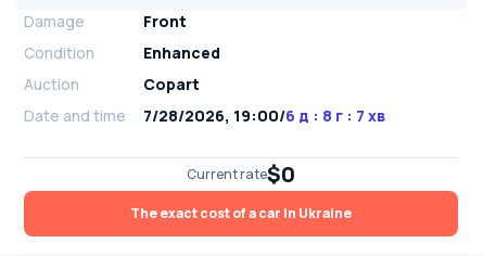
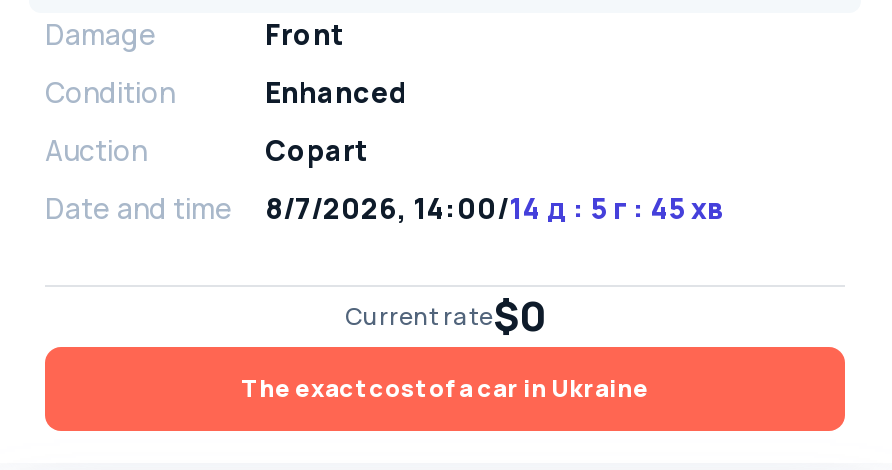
- Date and time 7/28/2026, 19:00/6 д : 8 г : 7 хв
+ Date and time 8/7/2026, 14:00/14 д : 5 г : 45 хв
